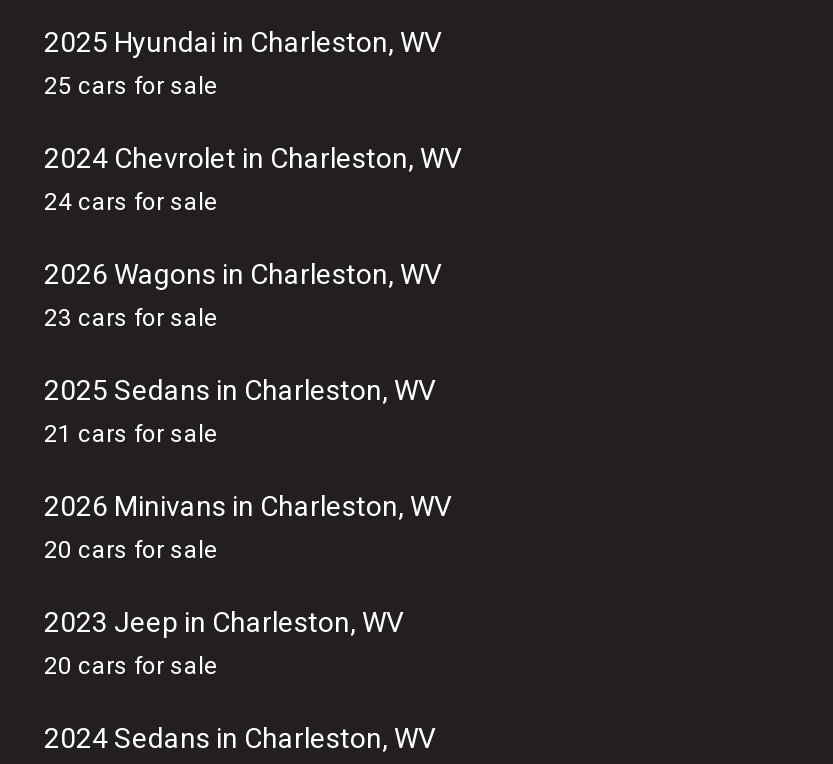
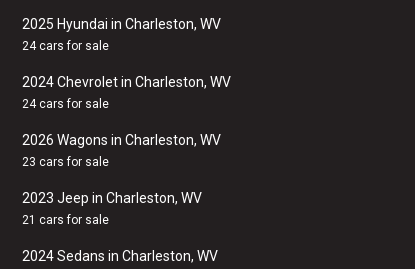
- 25 cars for sale
+ 24 cars for sale

- 2025 Sedans in Charleston, WV
- 21 cars for sale
- 2026 Minivans in Charleston, WV
- 20 cars for sale

- 20 cars for sale
+ 21 cars for sale
